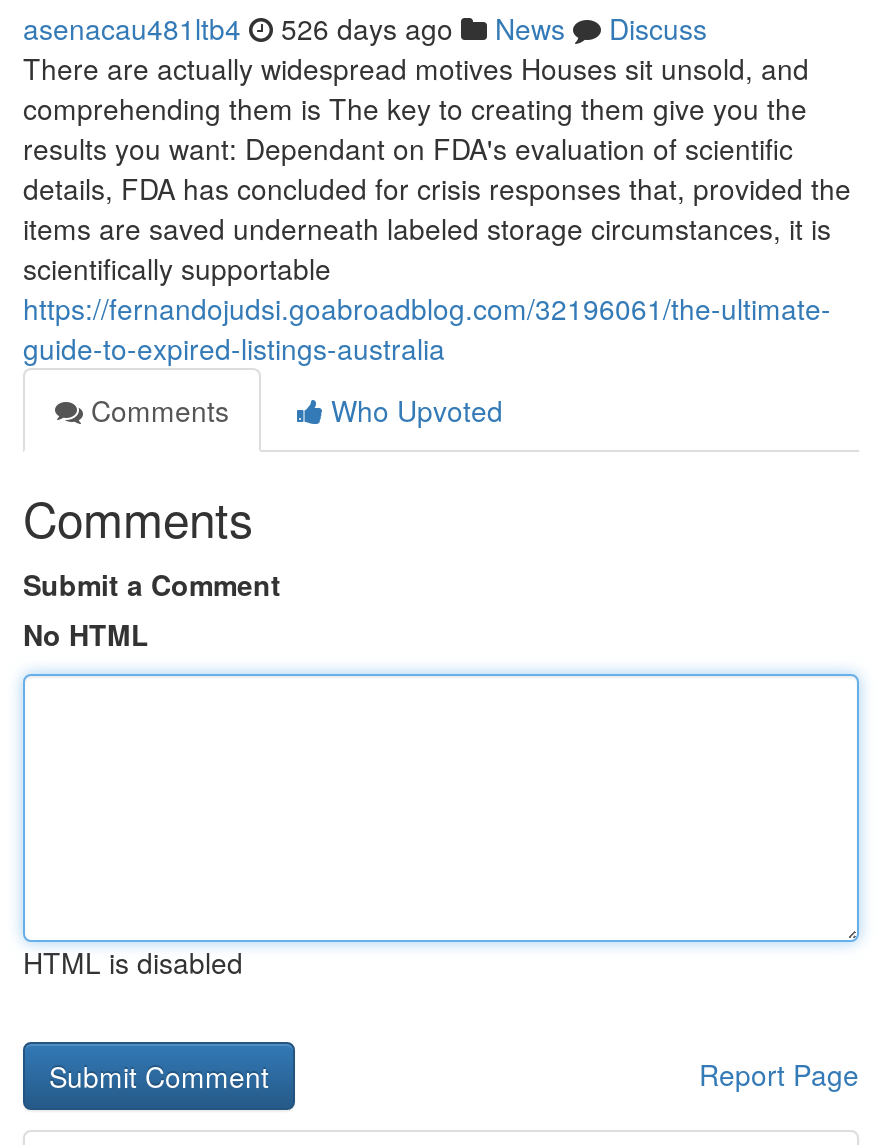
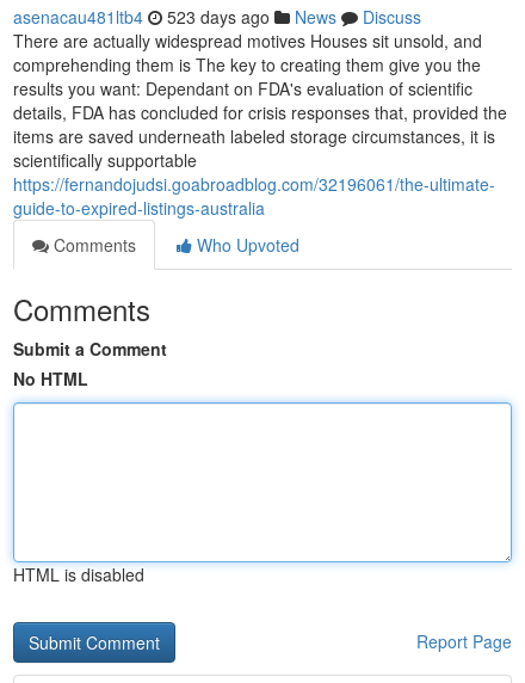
- asenacau481ltb4 526 days ago News Discuss
+ asenacau481ltb4 523 days ago News Discuss
